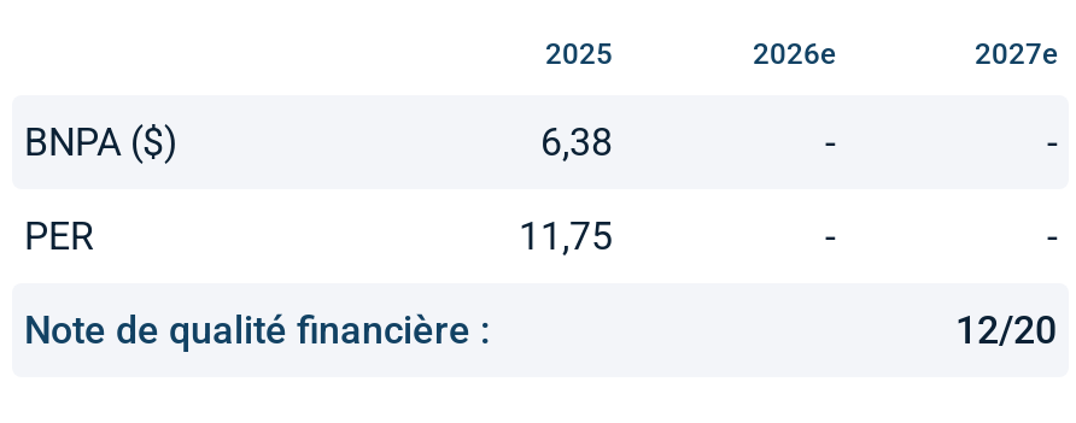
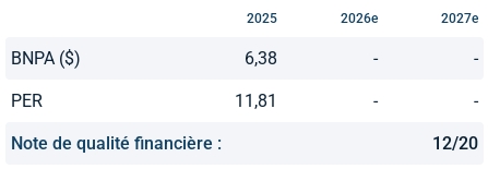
- 11,75
+ 11,81
